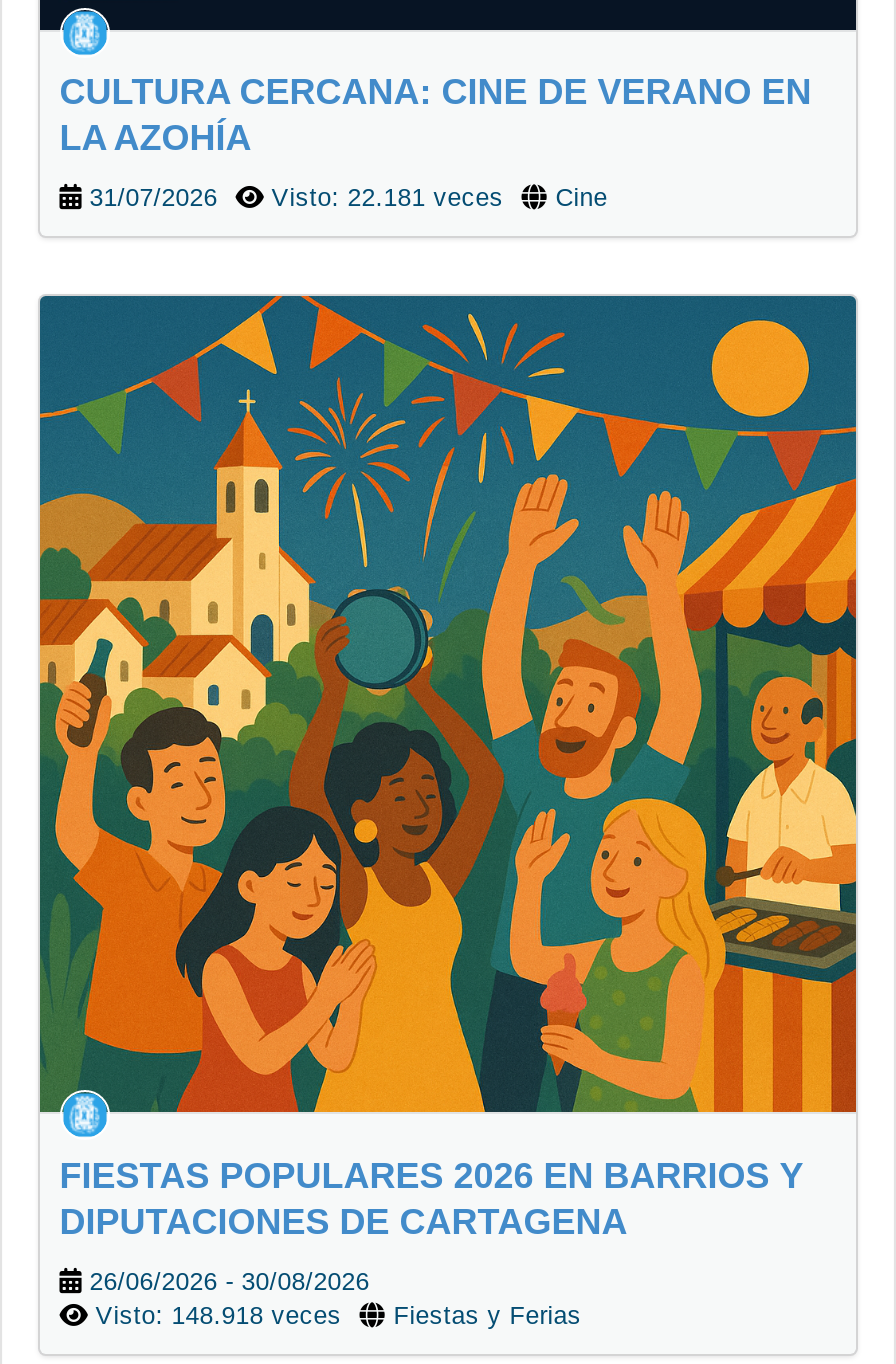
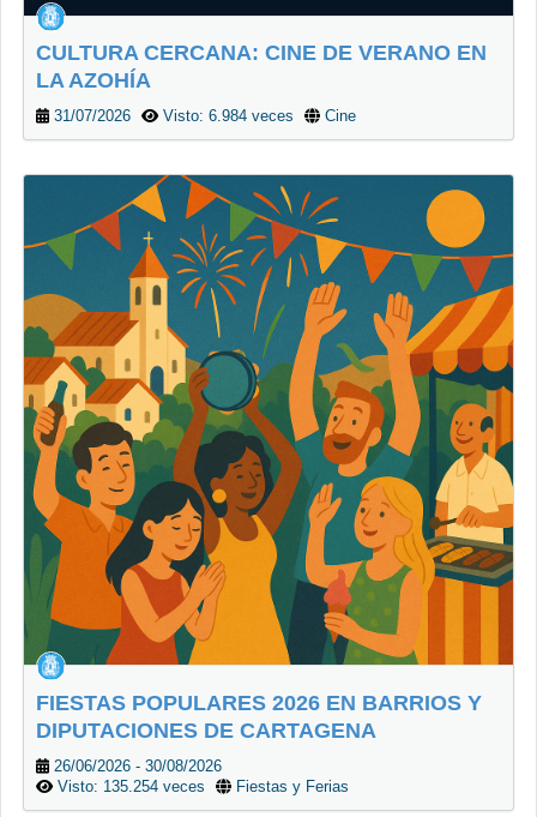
- 31/07/2026 Visto: 22.181 veces Cine
+ 31/07/2026 Visto: 6.984 veces Cine

- Visto: 148.918 veces Fiestas y Ferias
+ Visto: 135.254 veces Fiestas y Ferias
